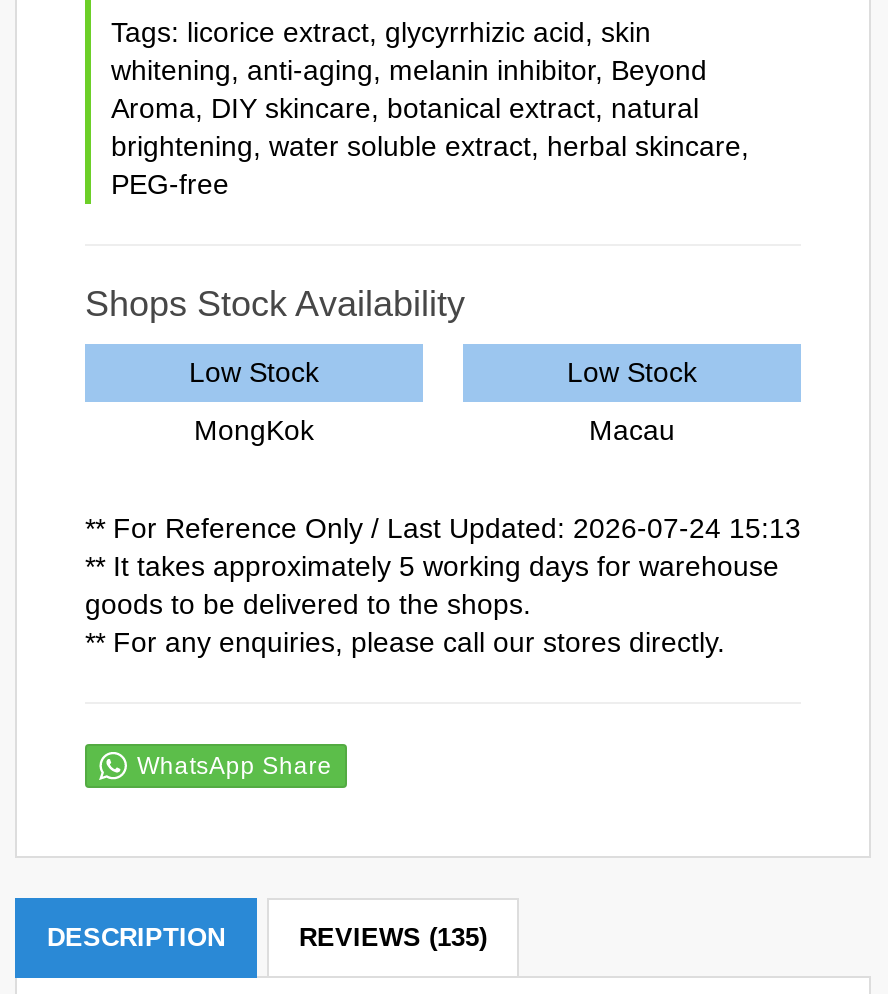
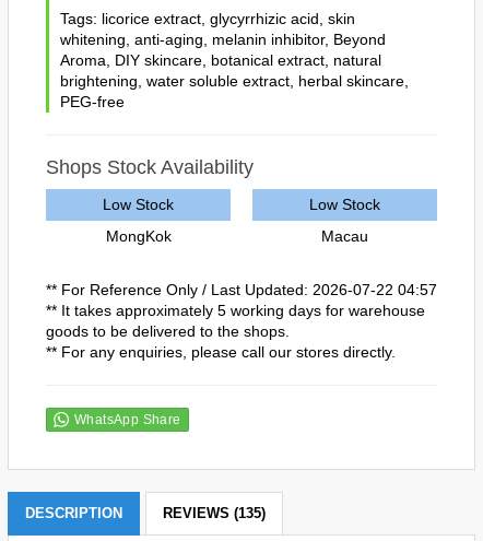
- ** For Reference Only / Last Updated: 2026-07-24 15:13
+ ** For Reference Only / Last Updated: 2026-07-22 04:57
